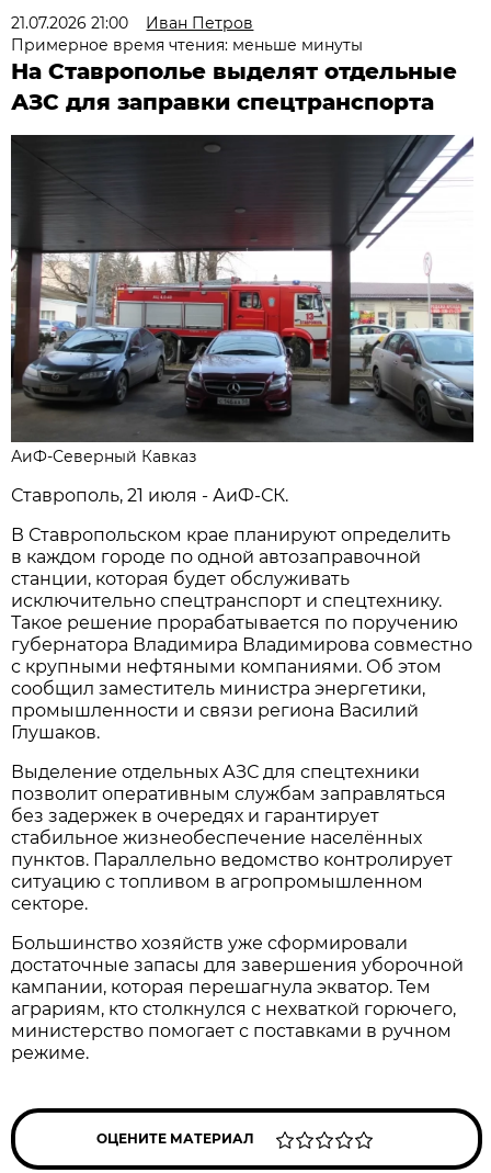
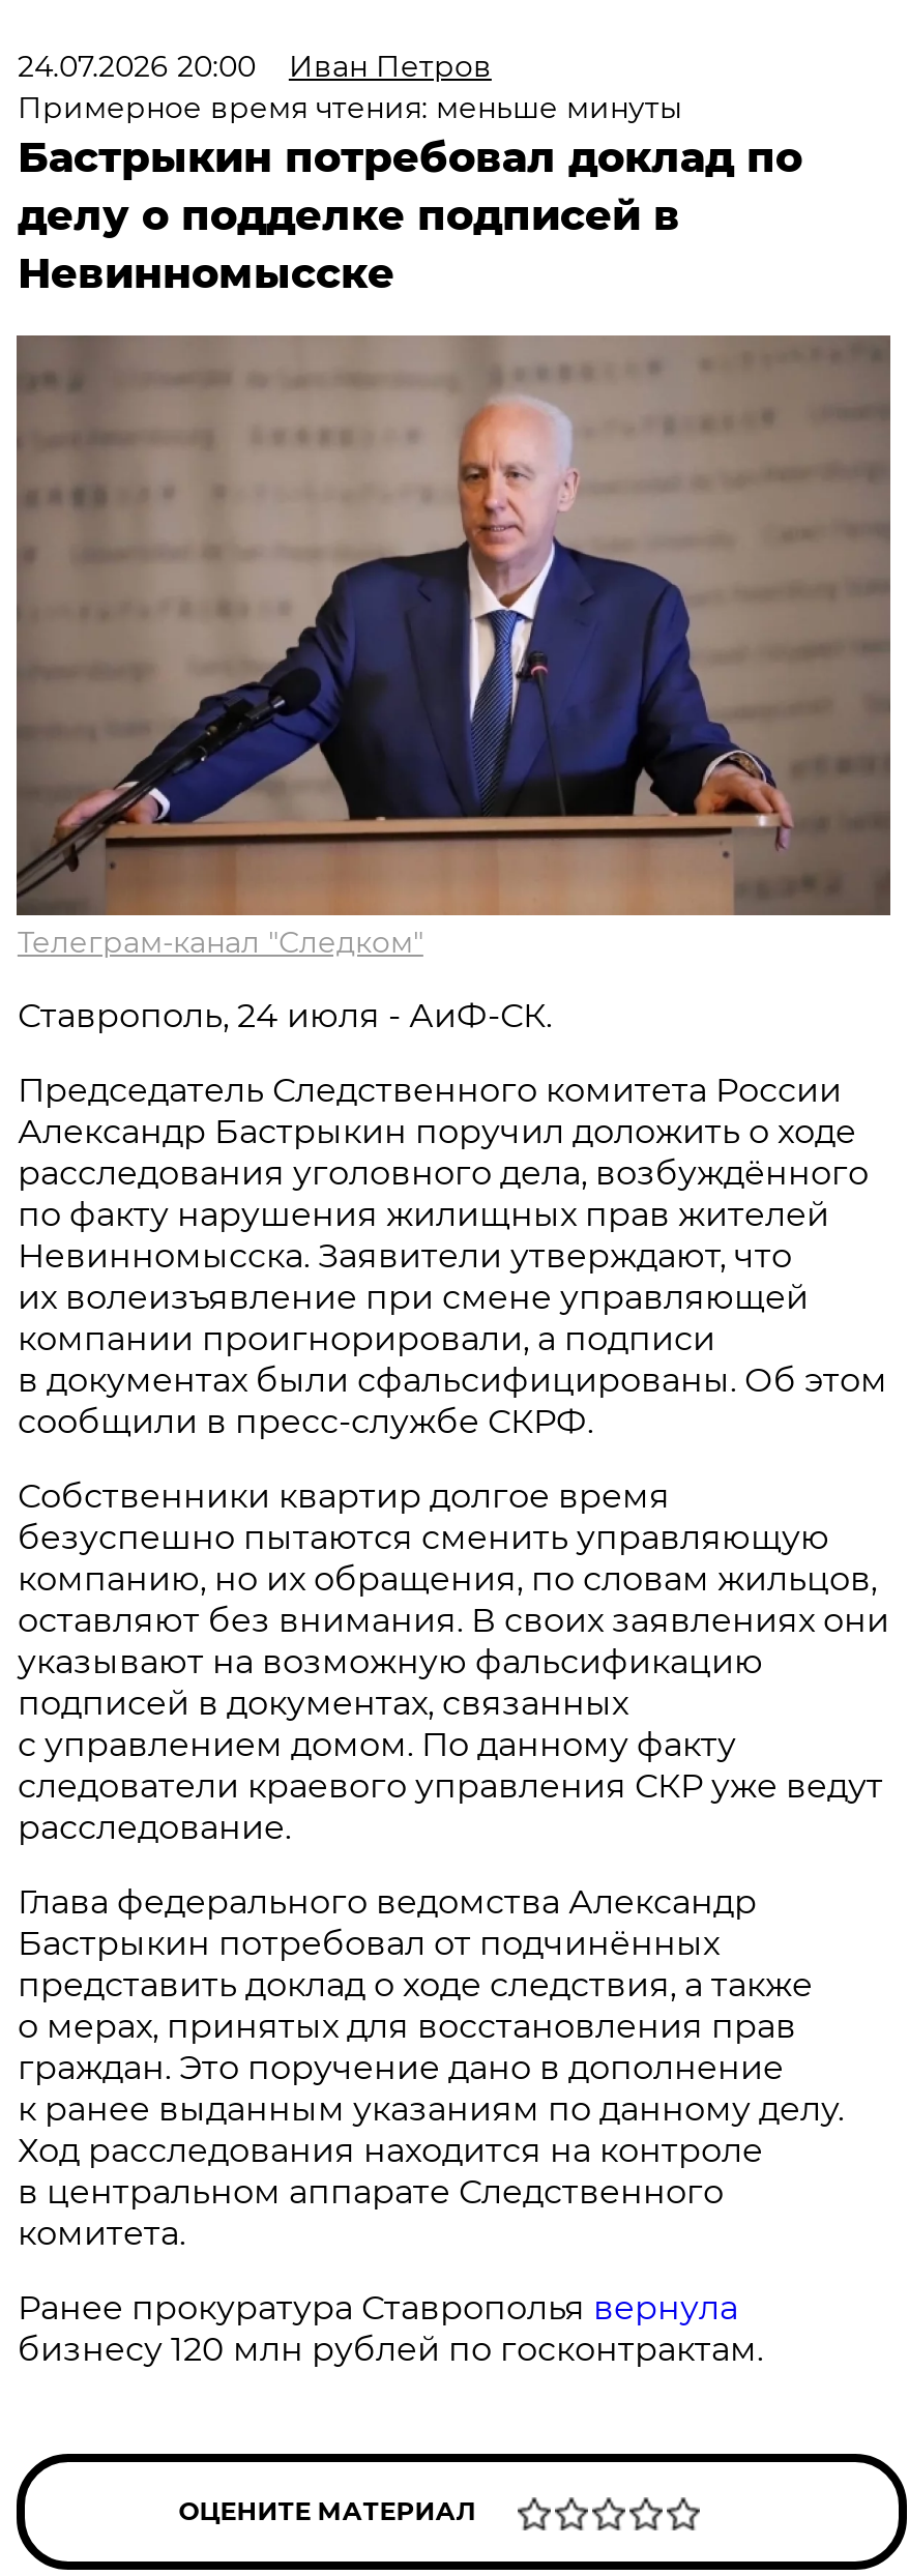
- 21.07.2026 21:00 Иван Петров
+ 24.07.2026 20:00 Иван Петров

- На Ставрополье выделят отдельные
- АЗС для заправки спецтранспорта
+ Бастрыкин потребовал доклад по
+ делу о подделке подписей в
+ Невинномысске

- [image]
- АиФ-Северный Кавказ
- Ставрополь, 21 июля - АиФ-СК.
- В Ставропольском крае планируют определить
- в каждом городе по одной автозаправочной
- станции, которая будет обслуживать
- исключительно спецтранспорт и спецтехнику.
- Такое решение прорабатывается по поручению
- губернатора Владимира Владимирова совместно
- с крупными нефтяными компаниями. Об этом
- сообщил заместитель министра энергетики,
- промышленности и связи региона Василий
- Глушаков.
- Выделение отдельных АЗС для спецтехники
- позволит оперативным службам заправляться
- без задержек в очередях и гарантирует
- стабильное жизнеобеспечение населённых
- пунктов. Параллельно ведомство контролирует
- ситуацию с топливом в агропромышленном
- секторе.
- Большинство хозяйств уже сформировали
- достаточные запасы для завершения уборочной
- кампании, которая перешагнула экватор. Тем
- аграриям, кто столкнулся с нехваткой горючего,
- министерство помогает с поставками в ручном
- режиме.
+ [image]
+ Телеграм-канал "Следком"
+ Ставрополь, 24 июля - АиФ-СК.
+ Председатель Следственного комитета России
+ Александр Бастрыкин поручил доложить о ходе
+ расследования уголовного дела, возбуждённого
+ по факту нарушения жилищных прав жителей
+ Невинномысска. Заявители утверждают, что
+ их волеизъявление при смене управляющей
+ компании проигнорировали, а подписи
+ в документах были сфальсифицированы. Об этом
+ сообщили в пресс-службе СКРФ.
+ Собственники квартир долгое время
+ безуспешно пытаются сменить управляющую
+ компанию, но их обращения, по словам жильцов,
+ оставляют без внимания. В своих заявлениях они
+ указывают на возможную фальсификацию
+ подписей в документах, связанных
+ с управлением домом. По данному факту
+ следователи краевого управления СКР уже ведут
+ расследование.
+ Глава федерального ведомства Александр
+ Бастрыкин потребовал от подчинённых
+ представить доклад о ходе следствия, а также
+ о мерах, принятых для восстановления прав
+ граждан. Это поручение дано в дополнение
+ к ранее выданным указаниям по данному делу.
+ Ход расследования находится на контроле
+ в центральном аппарате Следственного
+ комитета.
+ Ранее прокуратура Ставрополья вернула
+ бизнесу 120 млн рублей по госконтрактам.
